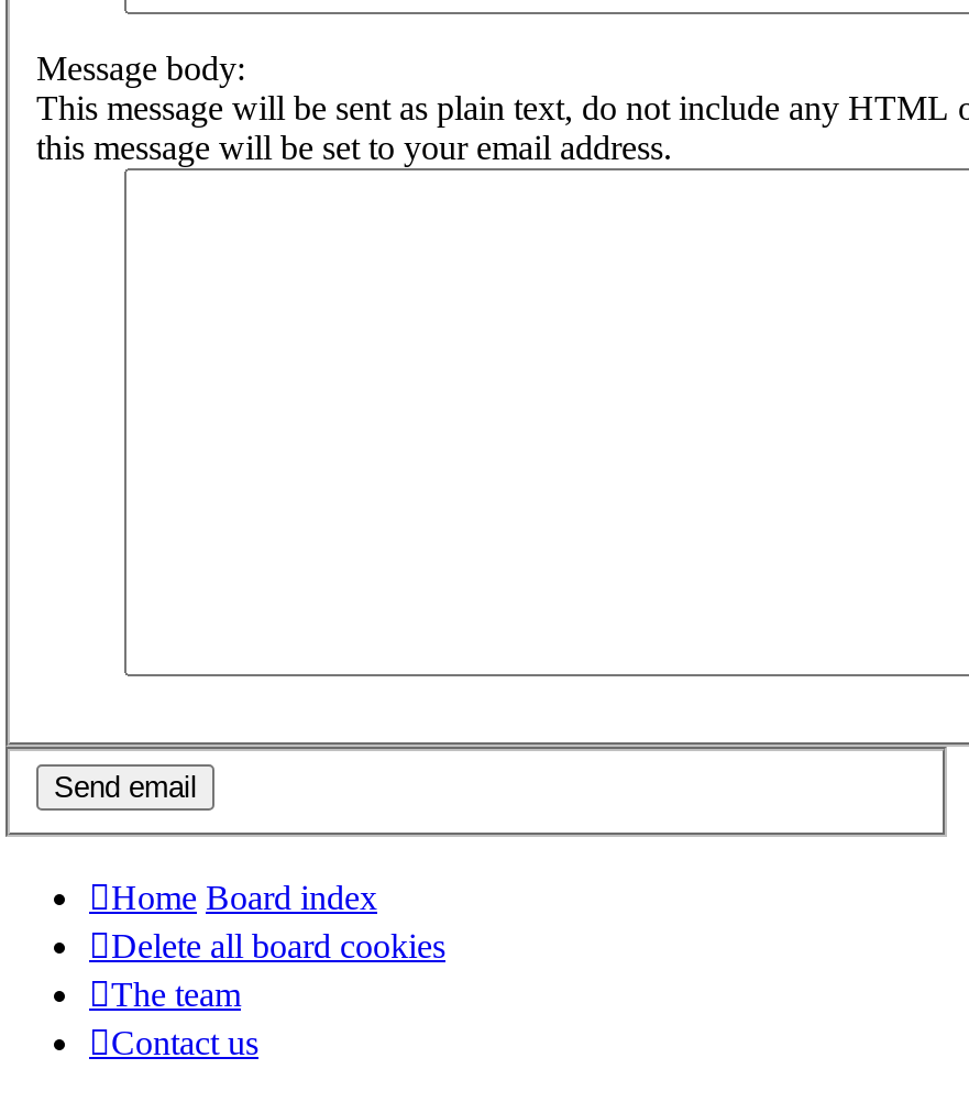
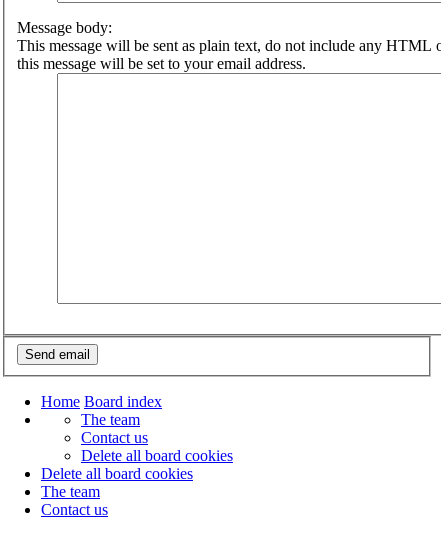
+ The team
+ Contact us
+ Delete all board cookies
